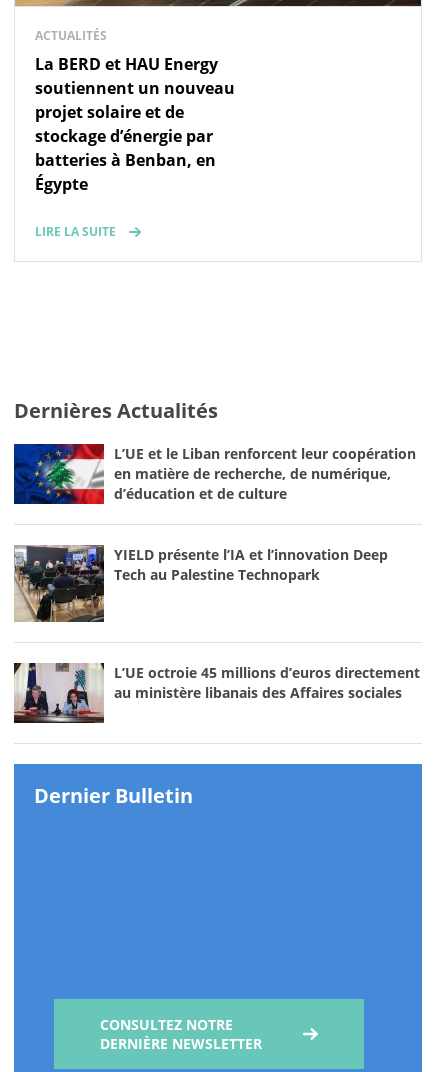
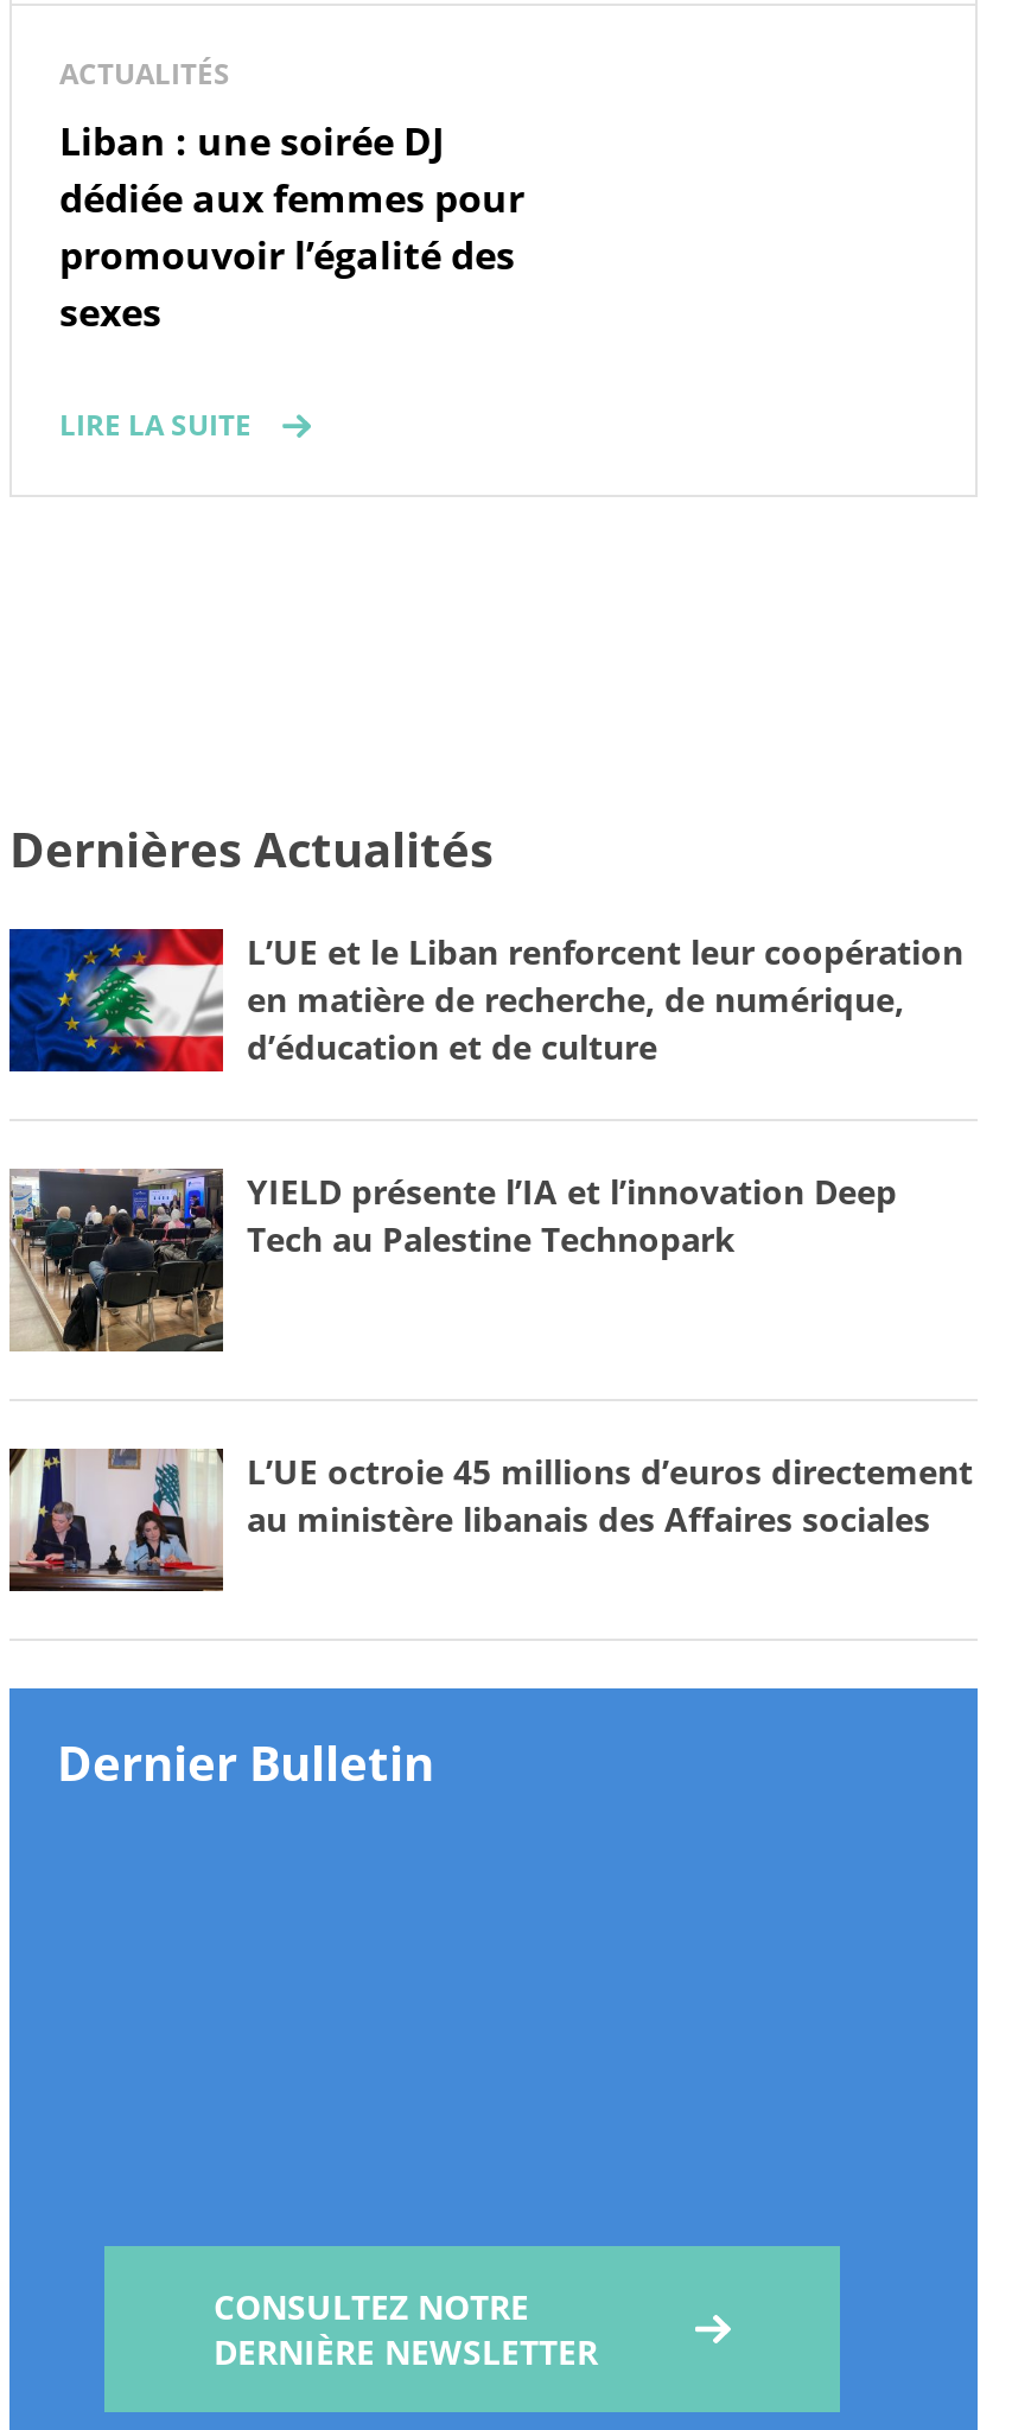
- La BERD et HAU Energy
- soutiennent un nouveau
- projet solaire et de
- stockage d’énergie par
- batteries à Benban, en
- Égypte
+ Liban : une soirée DJ
+ dédiée aux femmes pour
+ promouvoir l’égalité des
+ sexes
